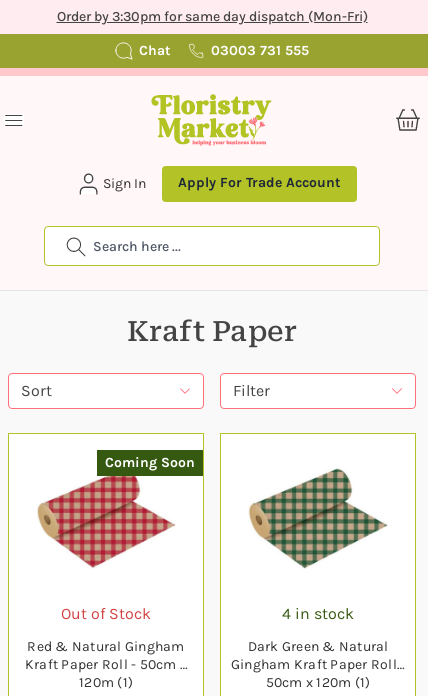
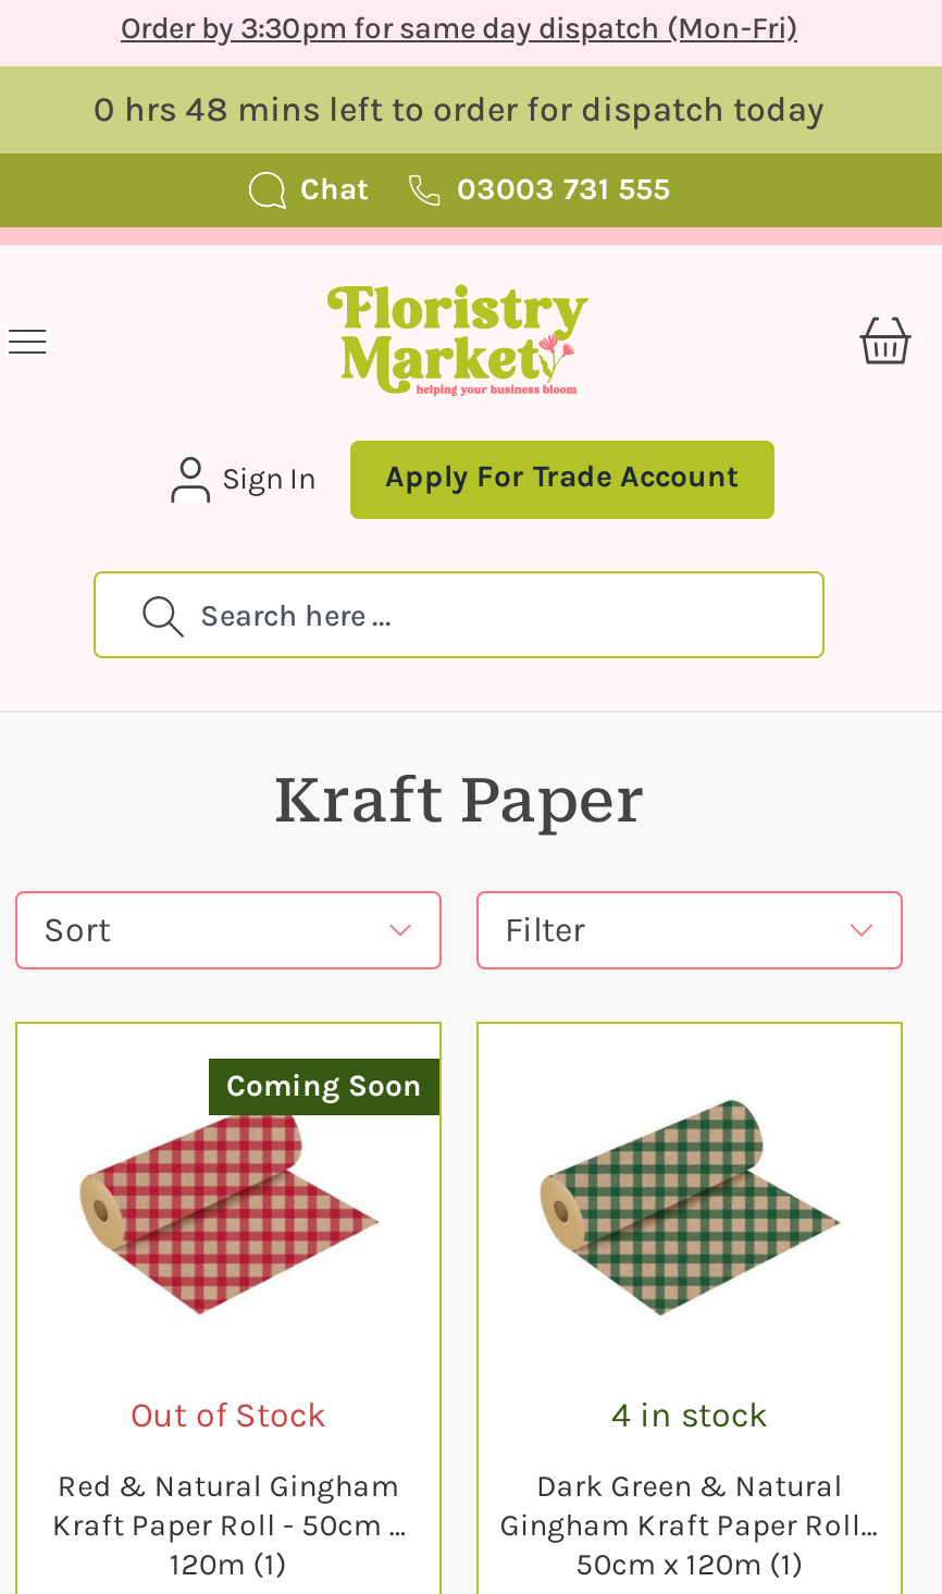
+ 0 hrs 48 mins left to order for dispatch today
